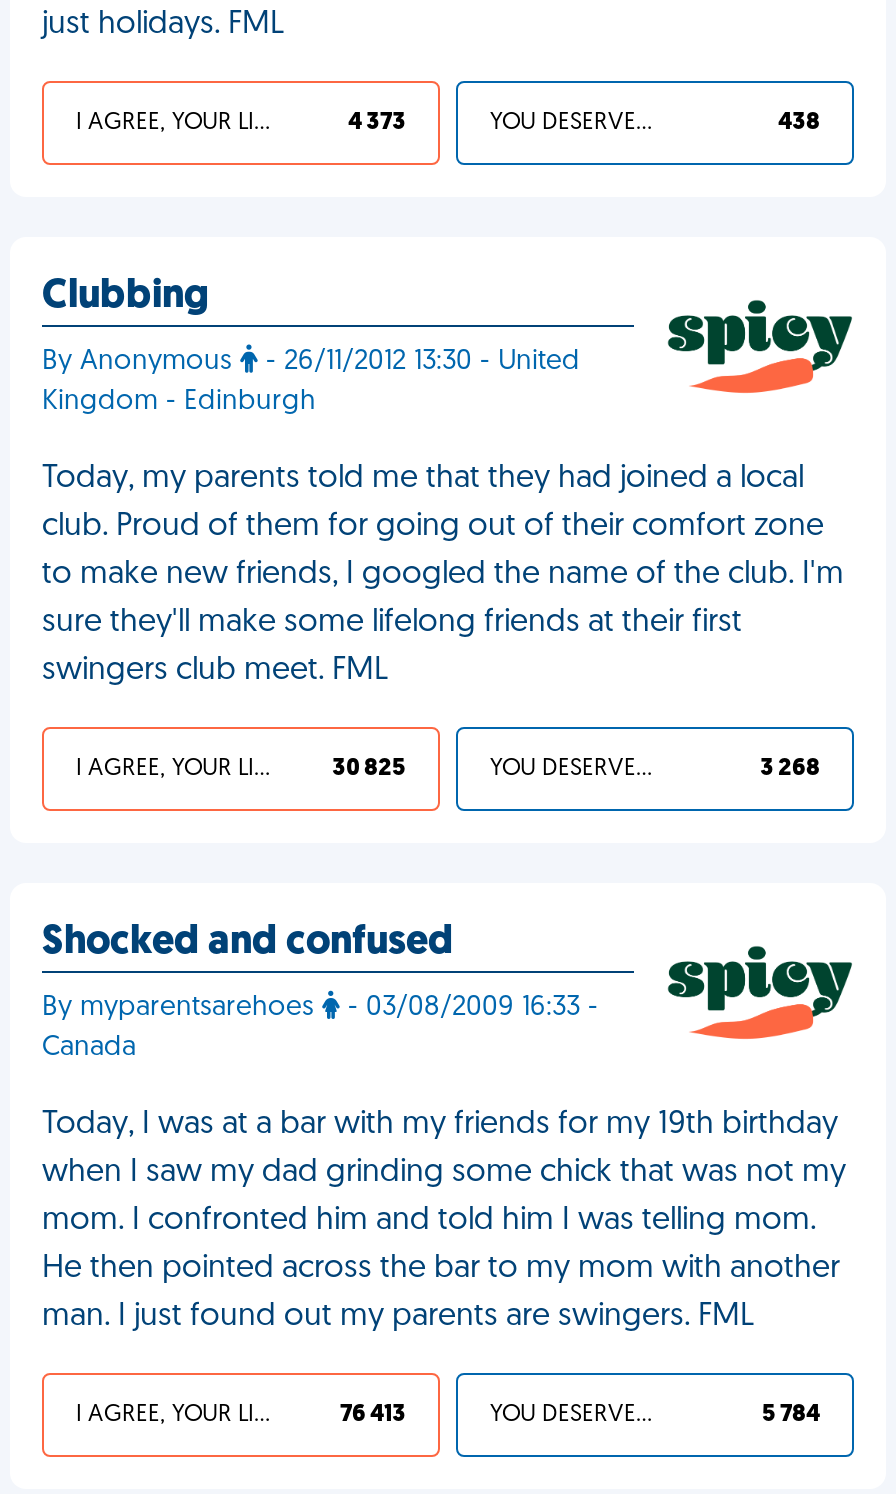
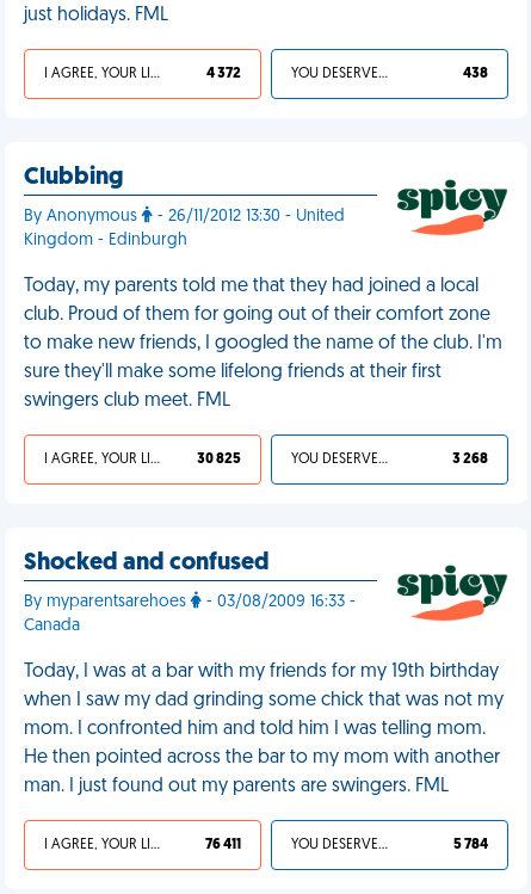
- 4 373
+ 4 372

- 76 413
+ 76 411
